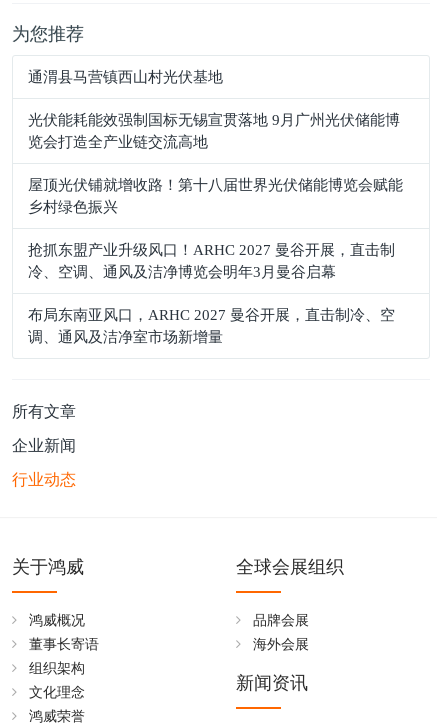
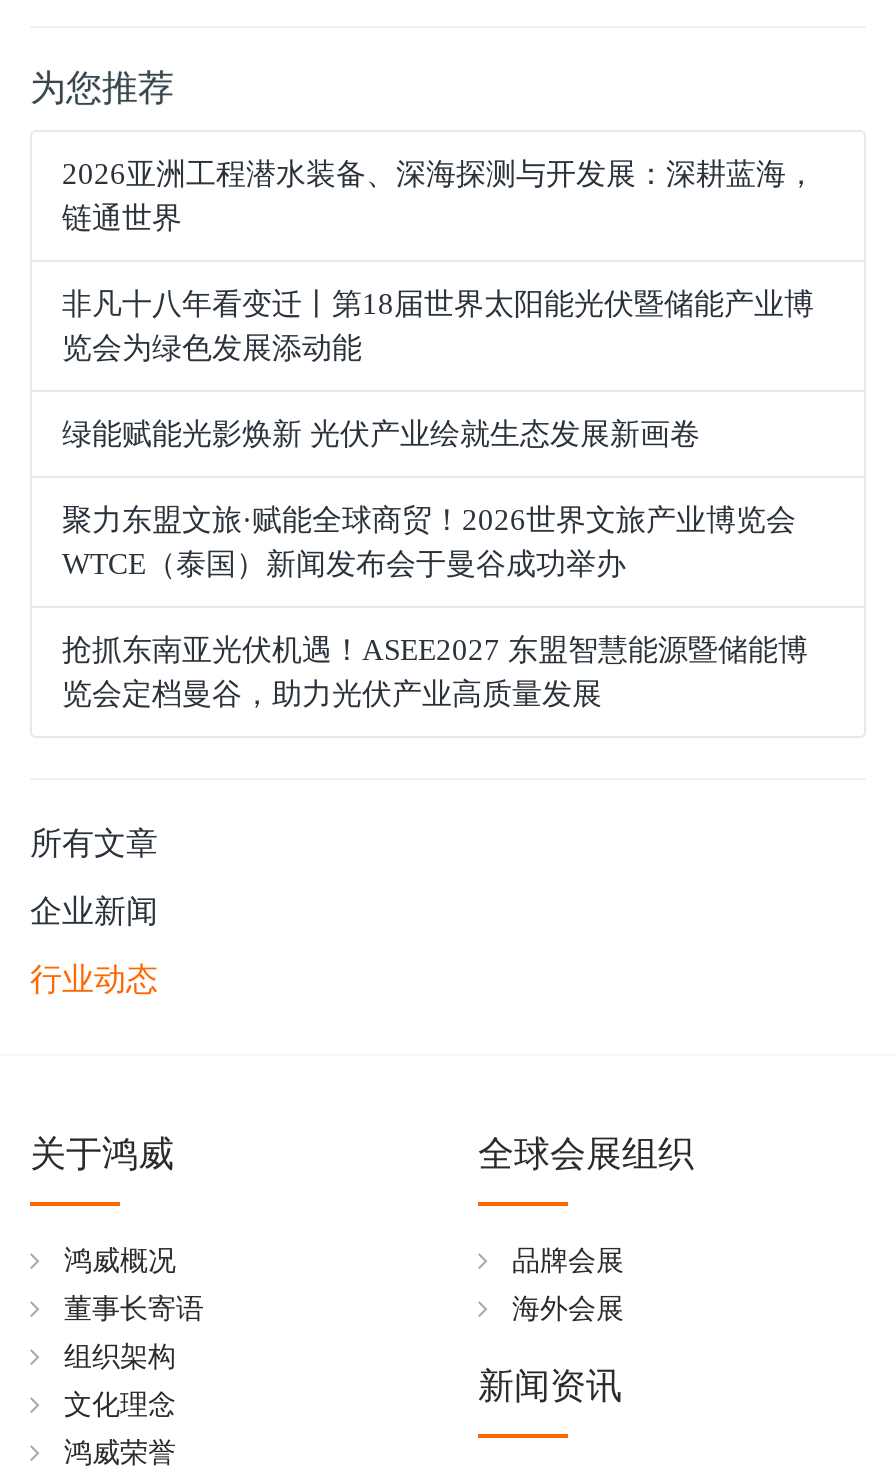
- 通渭县马营镇西山村光伏基地
+ 2026亚洲工程潜水装备、深海探测与开发展：深耕蓝海，
+ 链通世界

- 光伏能耗能效强制国标无锡宣贯落地 9月广州光伏储能博
- 览会打造全产业链交流高地
+ 非凡十八年看变迁丨第18届世界太阳能光伏暨储能产业博
+ 览会为绿色发展添动能

- 屋顶光伏铺就增收路！第十八届世界光伏储能博览会赋能
- 乡村绿色振兴
+ 绿能赋能光影焕新 光伏产业绘就生态发展新画卷

- 抢抓东盟产业升级风口！ARHC 2027 曼谷开展，直击制
- 冷、空调、通风及洁净博览会明年3月曼谷启幕
+ 聚力东盟文旅·赋能全球商贸！2026世界文旅产业博览会
+ WTCE（泰国）新闻发布会于曼谷成功举办

- 布局东南亚风口，ARHC 2027 曼谷开展，直击制冷、空
- 调、通风及洁净室市场新增量
+ 抢抓东南亚光伏机遇！ASEE2027 东盟智慧能源暨储能博
+ 览会定档曼谷，助力光伏产业高质量发展
